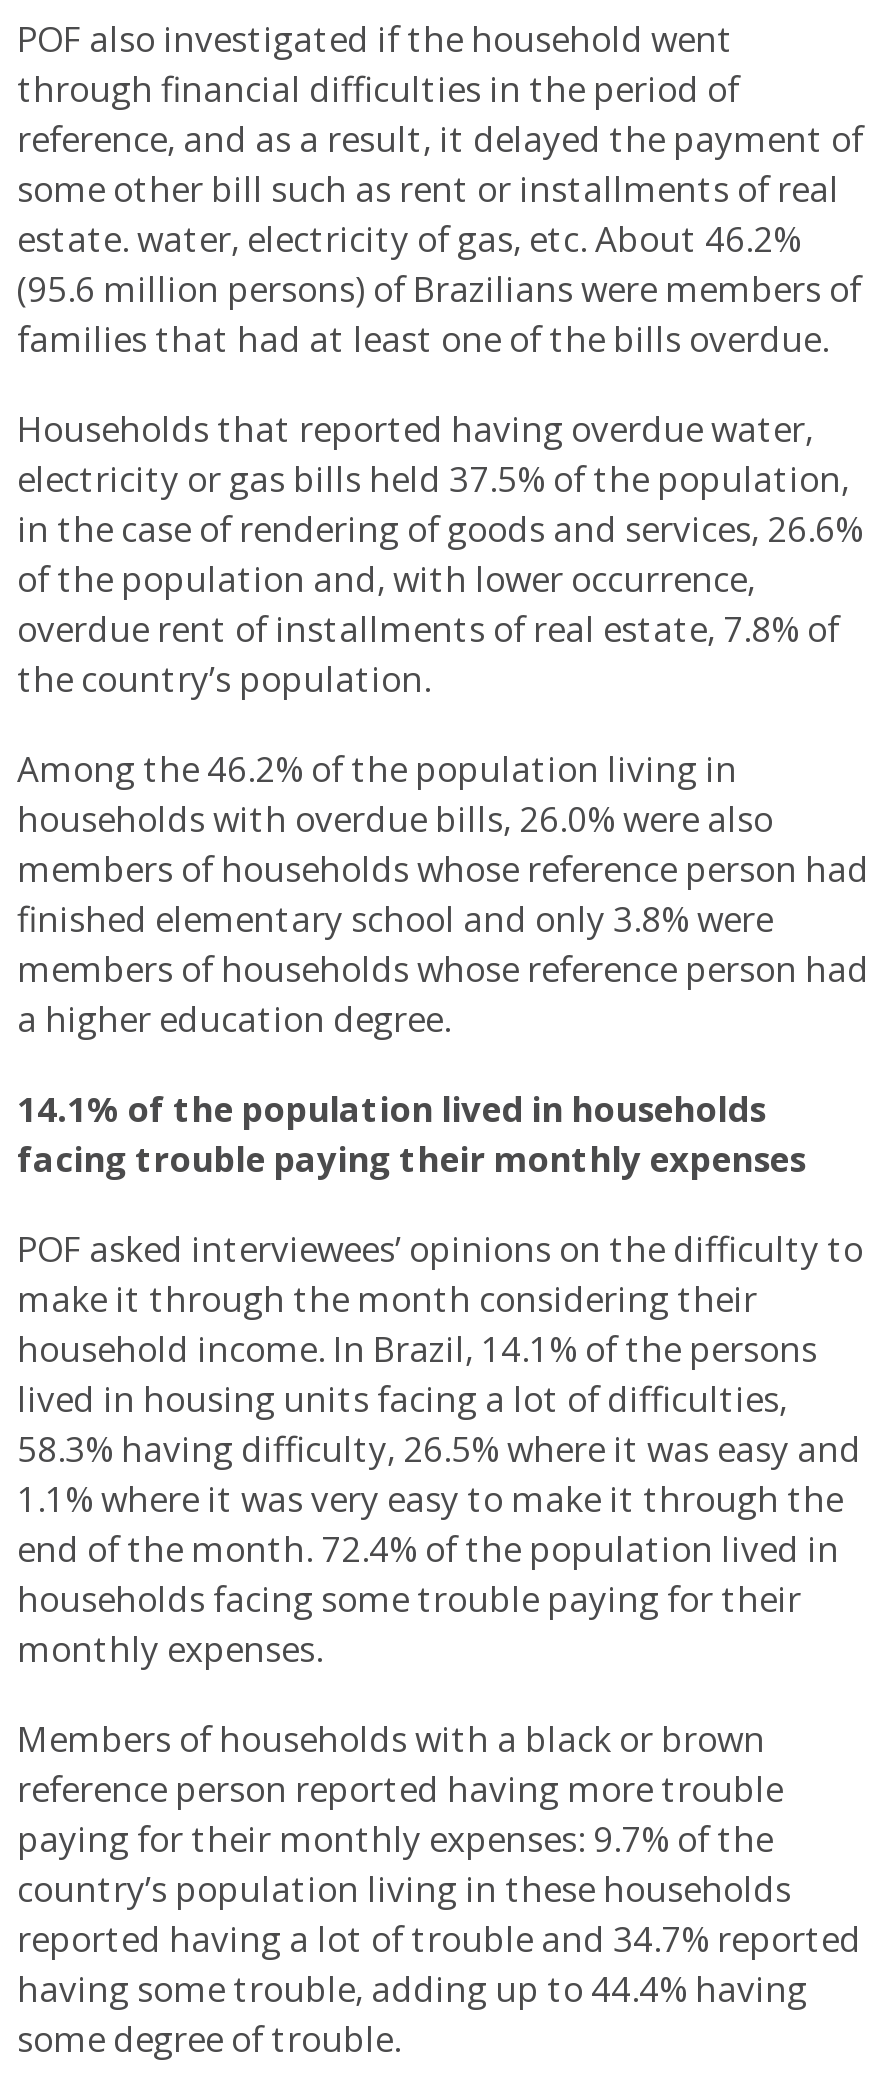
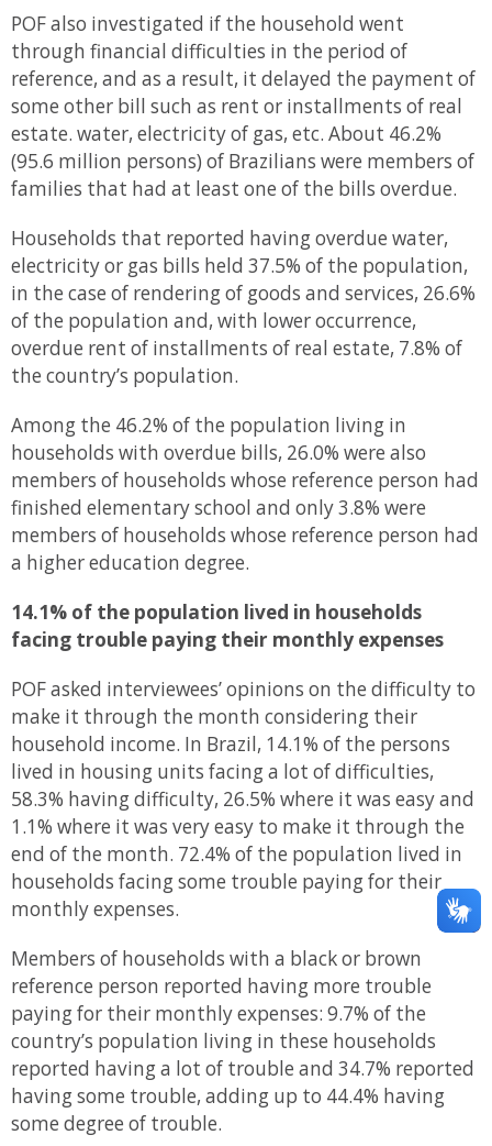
+ [image]
